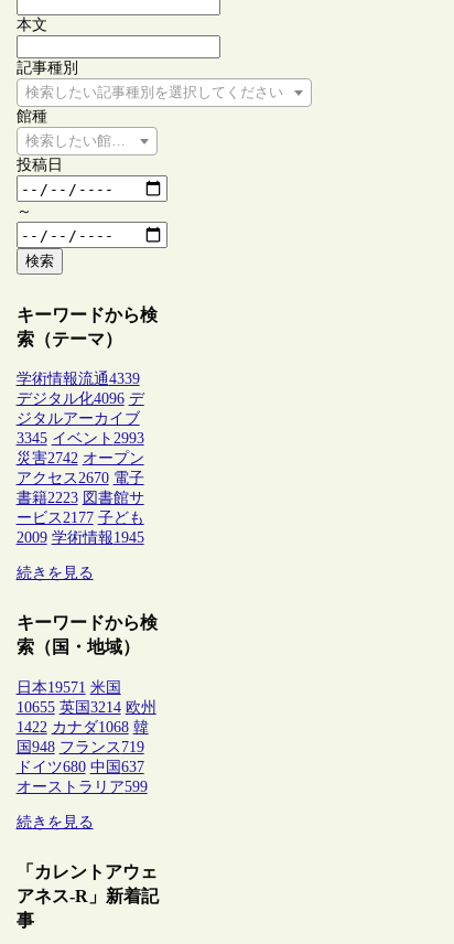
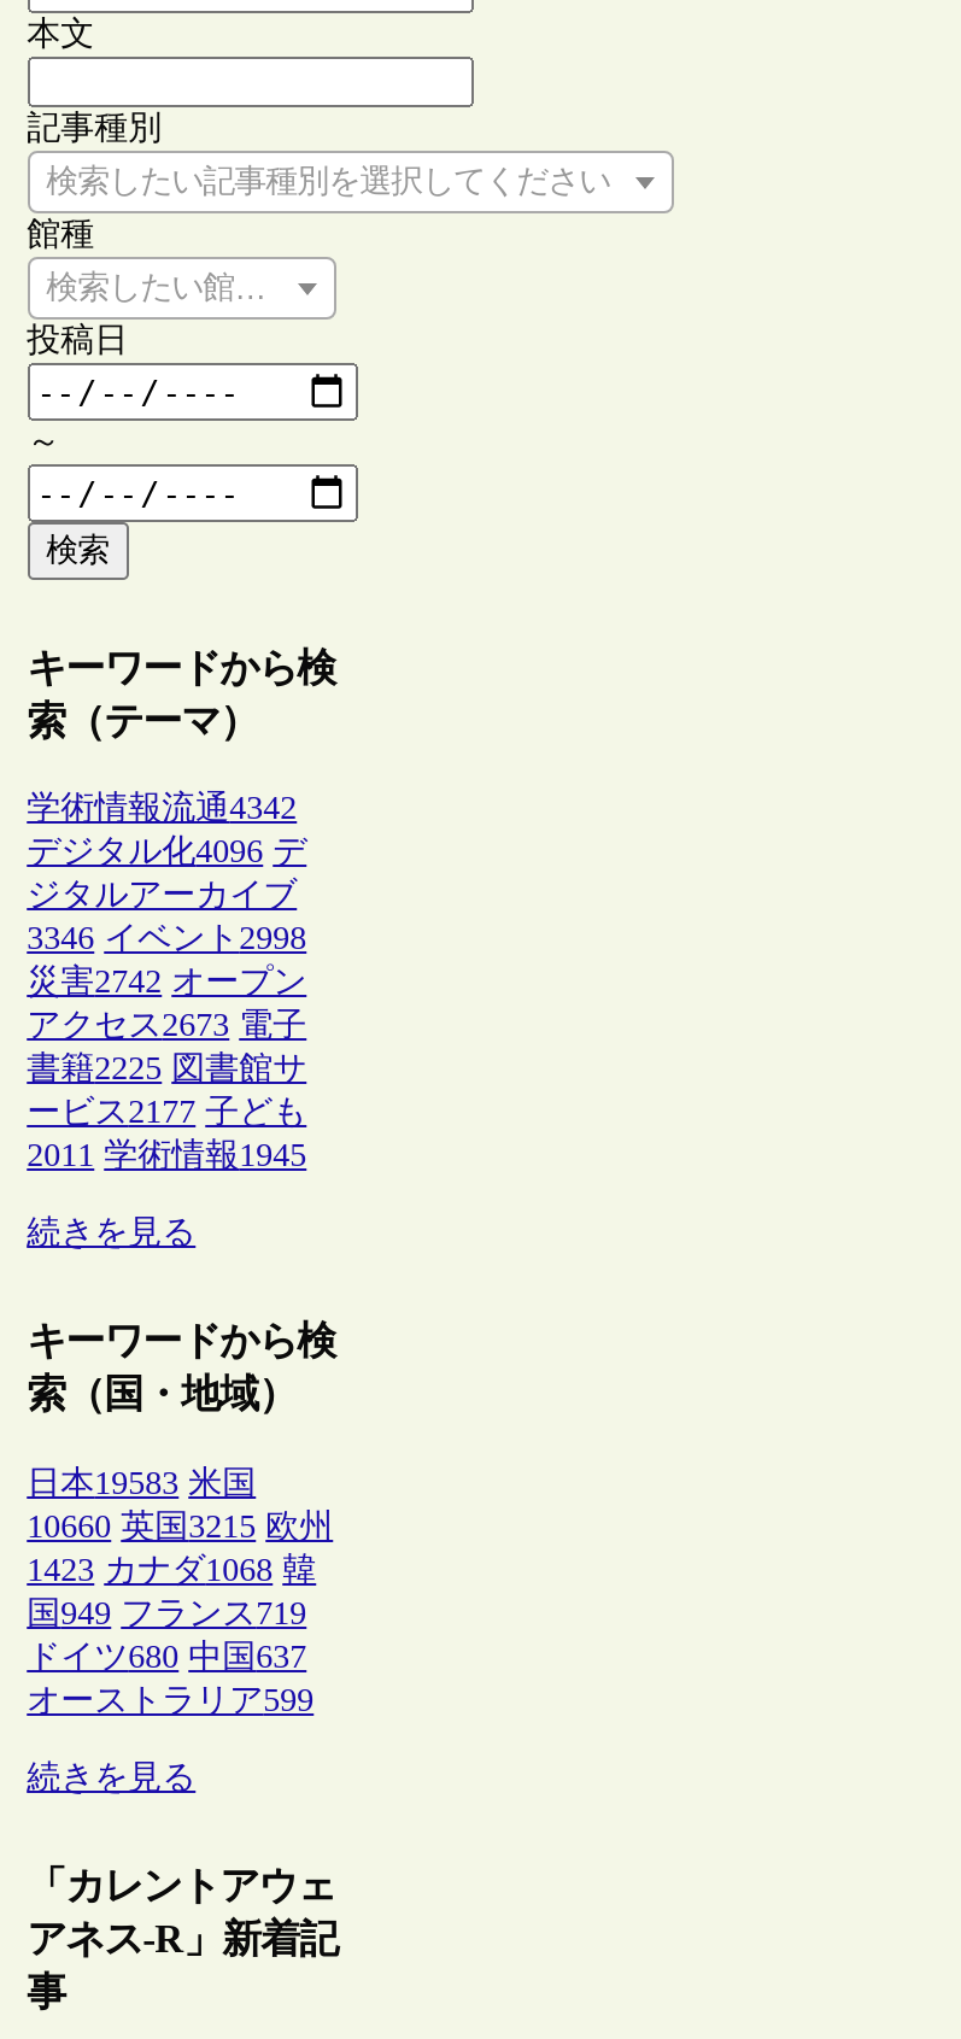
- 学術情報流通4339
+ 学術情報流通4342

- 3345 イベント2993
+ 3346 イベント2998

- アクセス2670 電子
+ アクセス2673 電子

- 書籍2223 図書館サ
+ 書籍2225 図書館サ

- 2009 学術情報1945
+ 2011 学術情報1945

- 日本19571 米国
+ 日本19583 米国

- 10655 英国3214 欧州
+ 10660 英国3215 欧州

- 1422 カナダ1068 韓
+ 1423 カナダ1068 韓

- 国948 フランス719
+ 国949 フランス719
